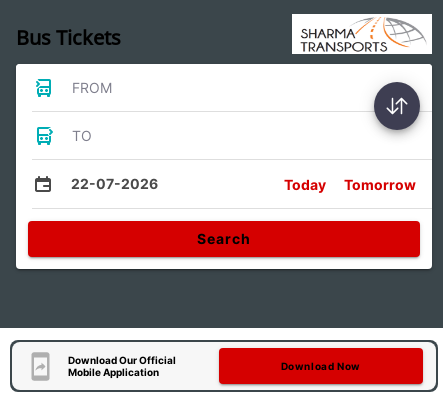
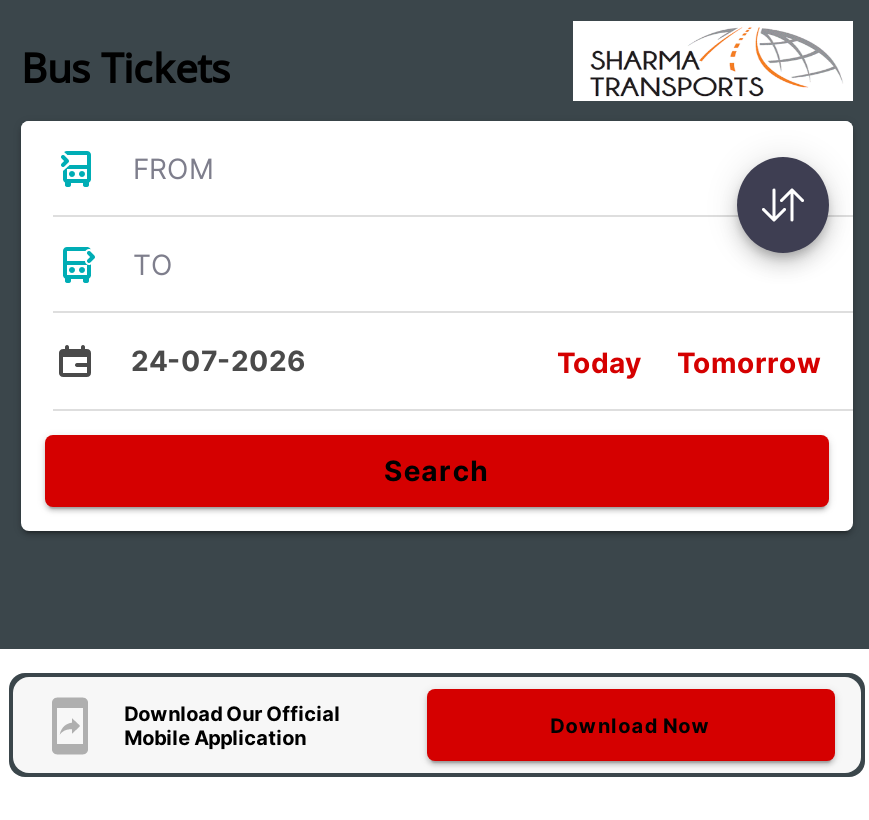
- 22-07-2026
+ 24-07-2026
